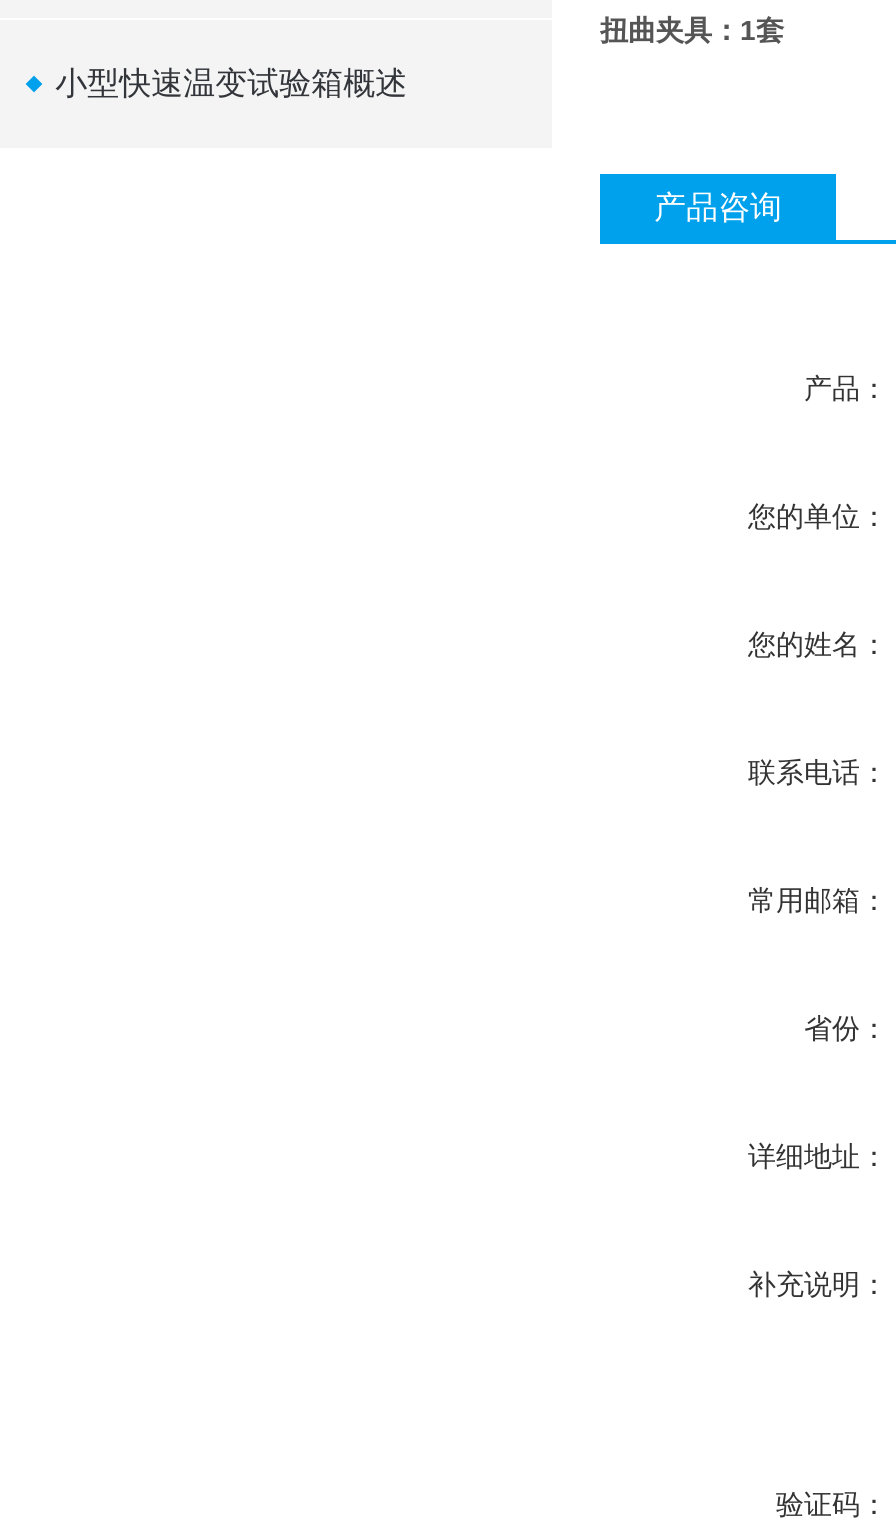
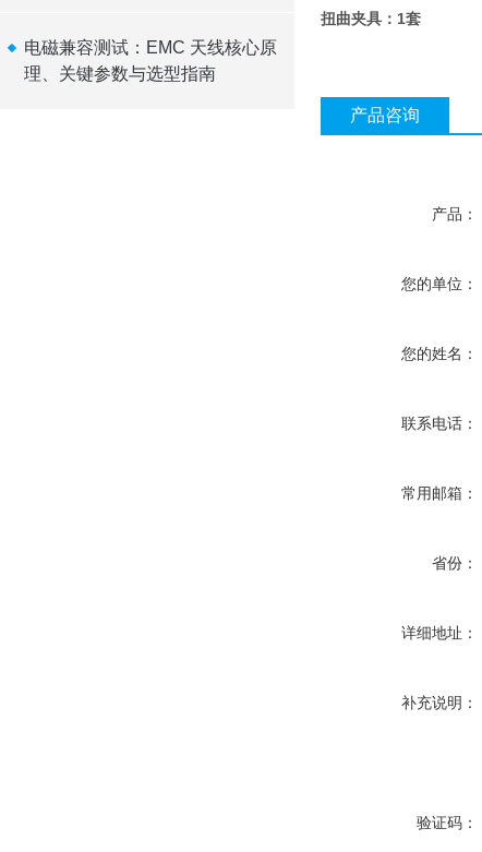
- 小型快速温变试验箱概述
+ 电磁兼容测试：EMC 天线核心原
+ 理、关键参数与选型指南
